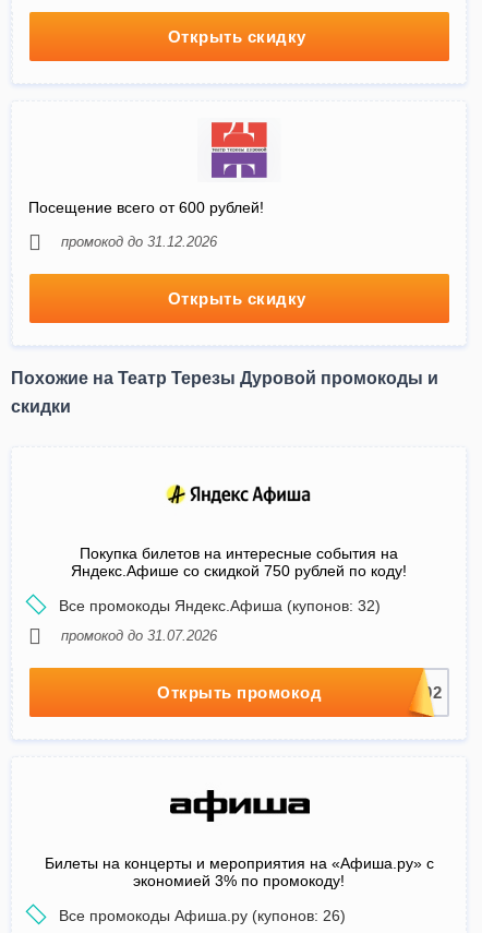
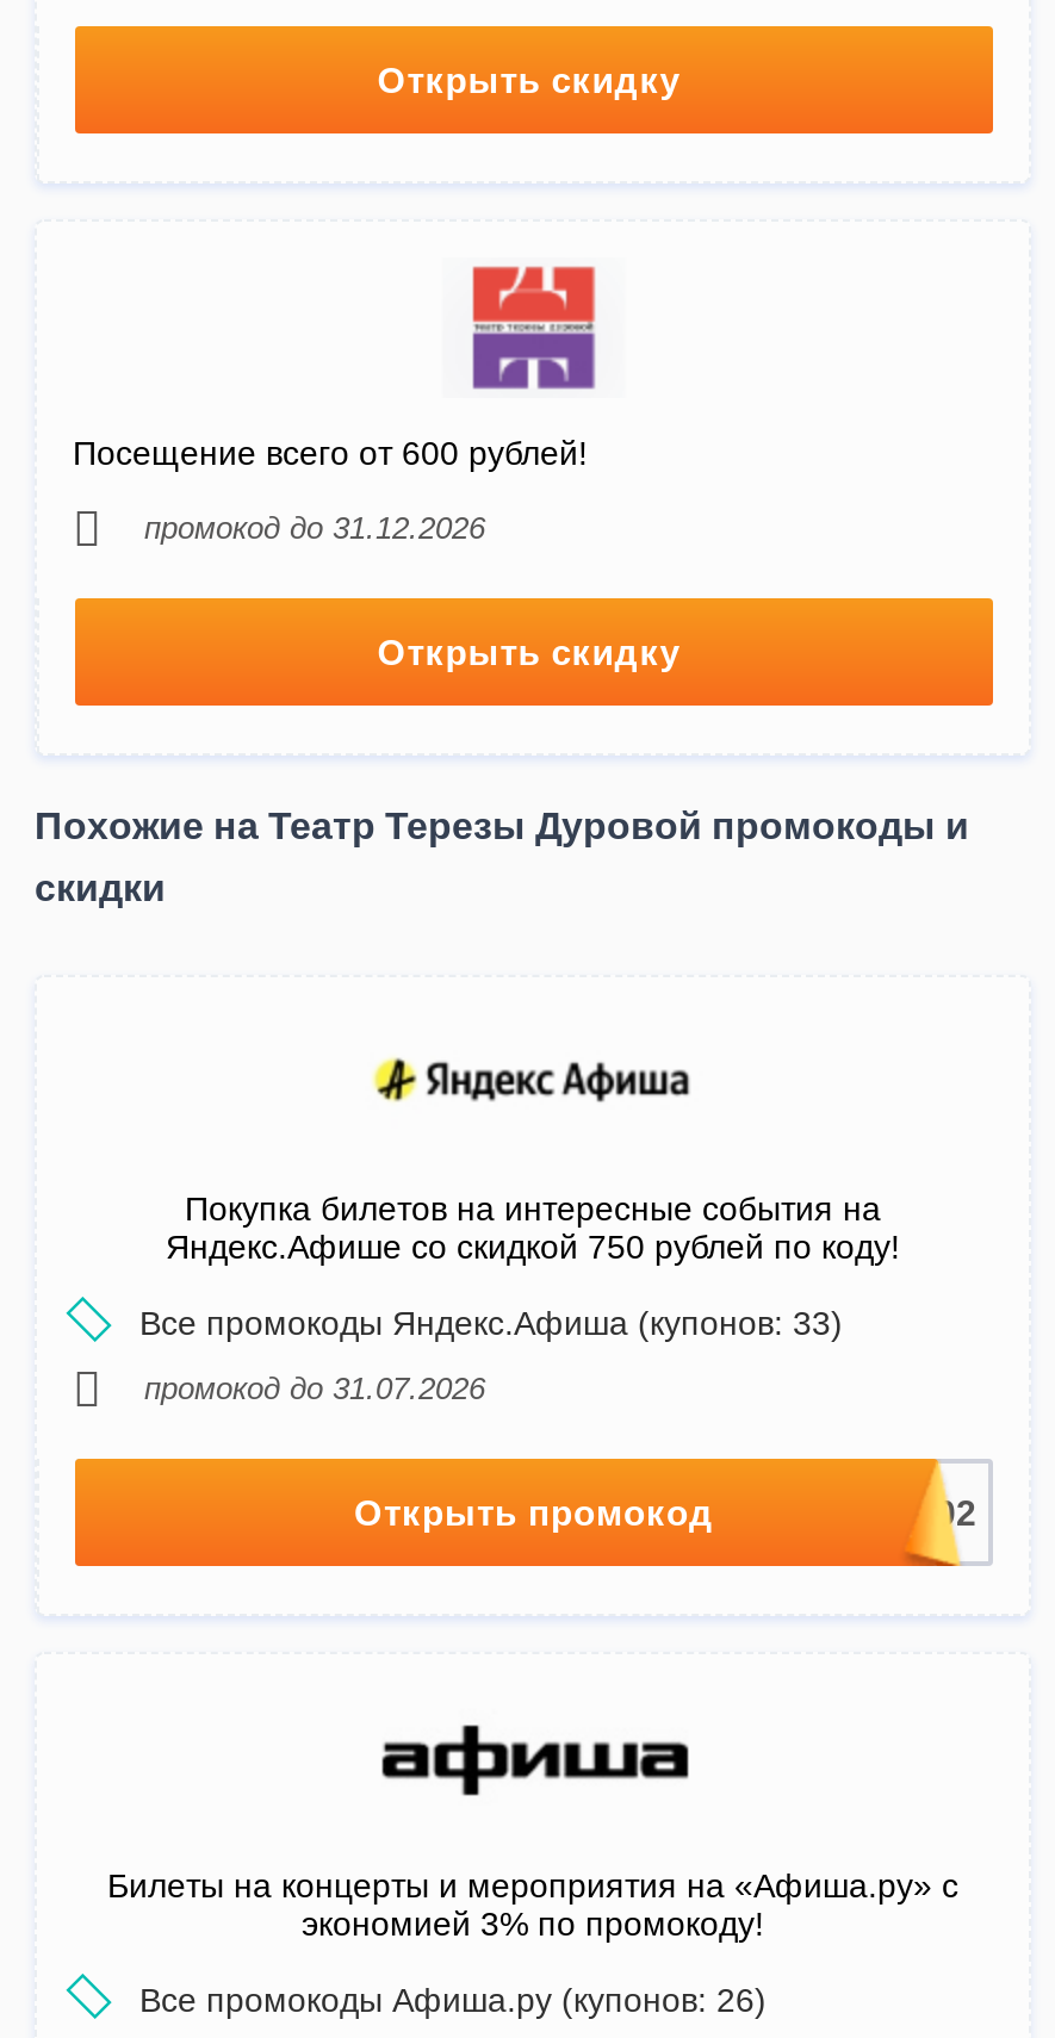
- Все промокоды Яндекс.Афиша (купонов: 32)
+ Все промокоды Яндекс.Афиша (купонов: 33)
